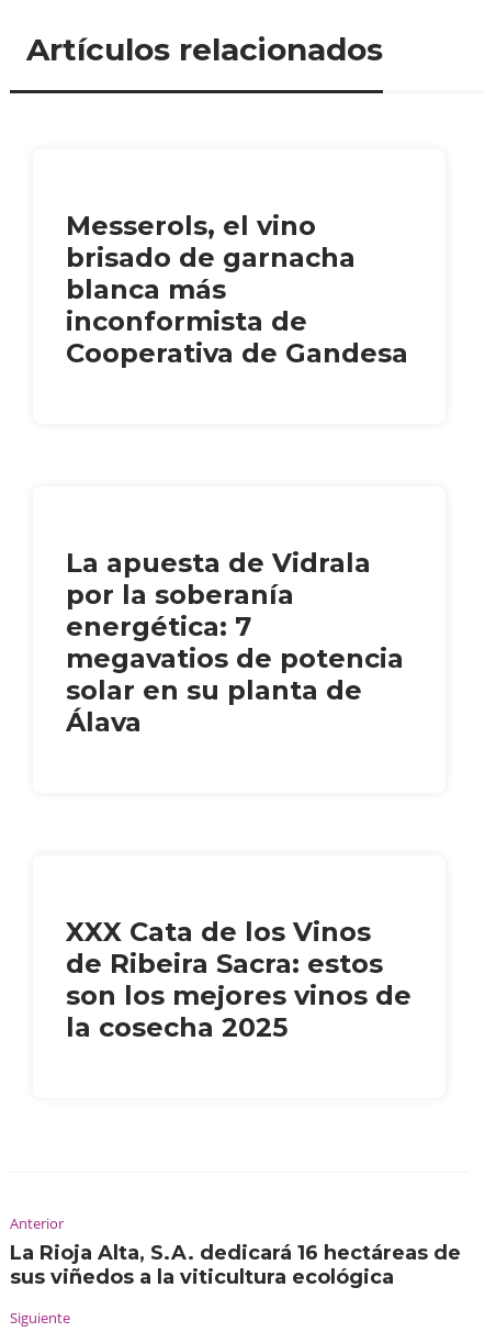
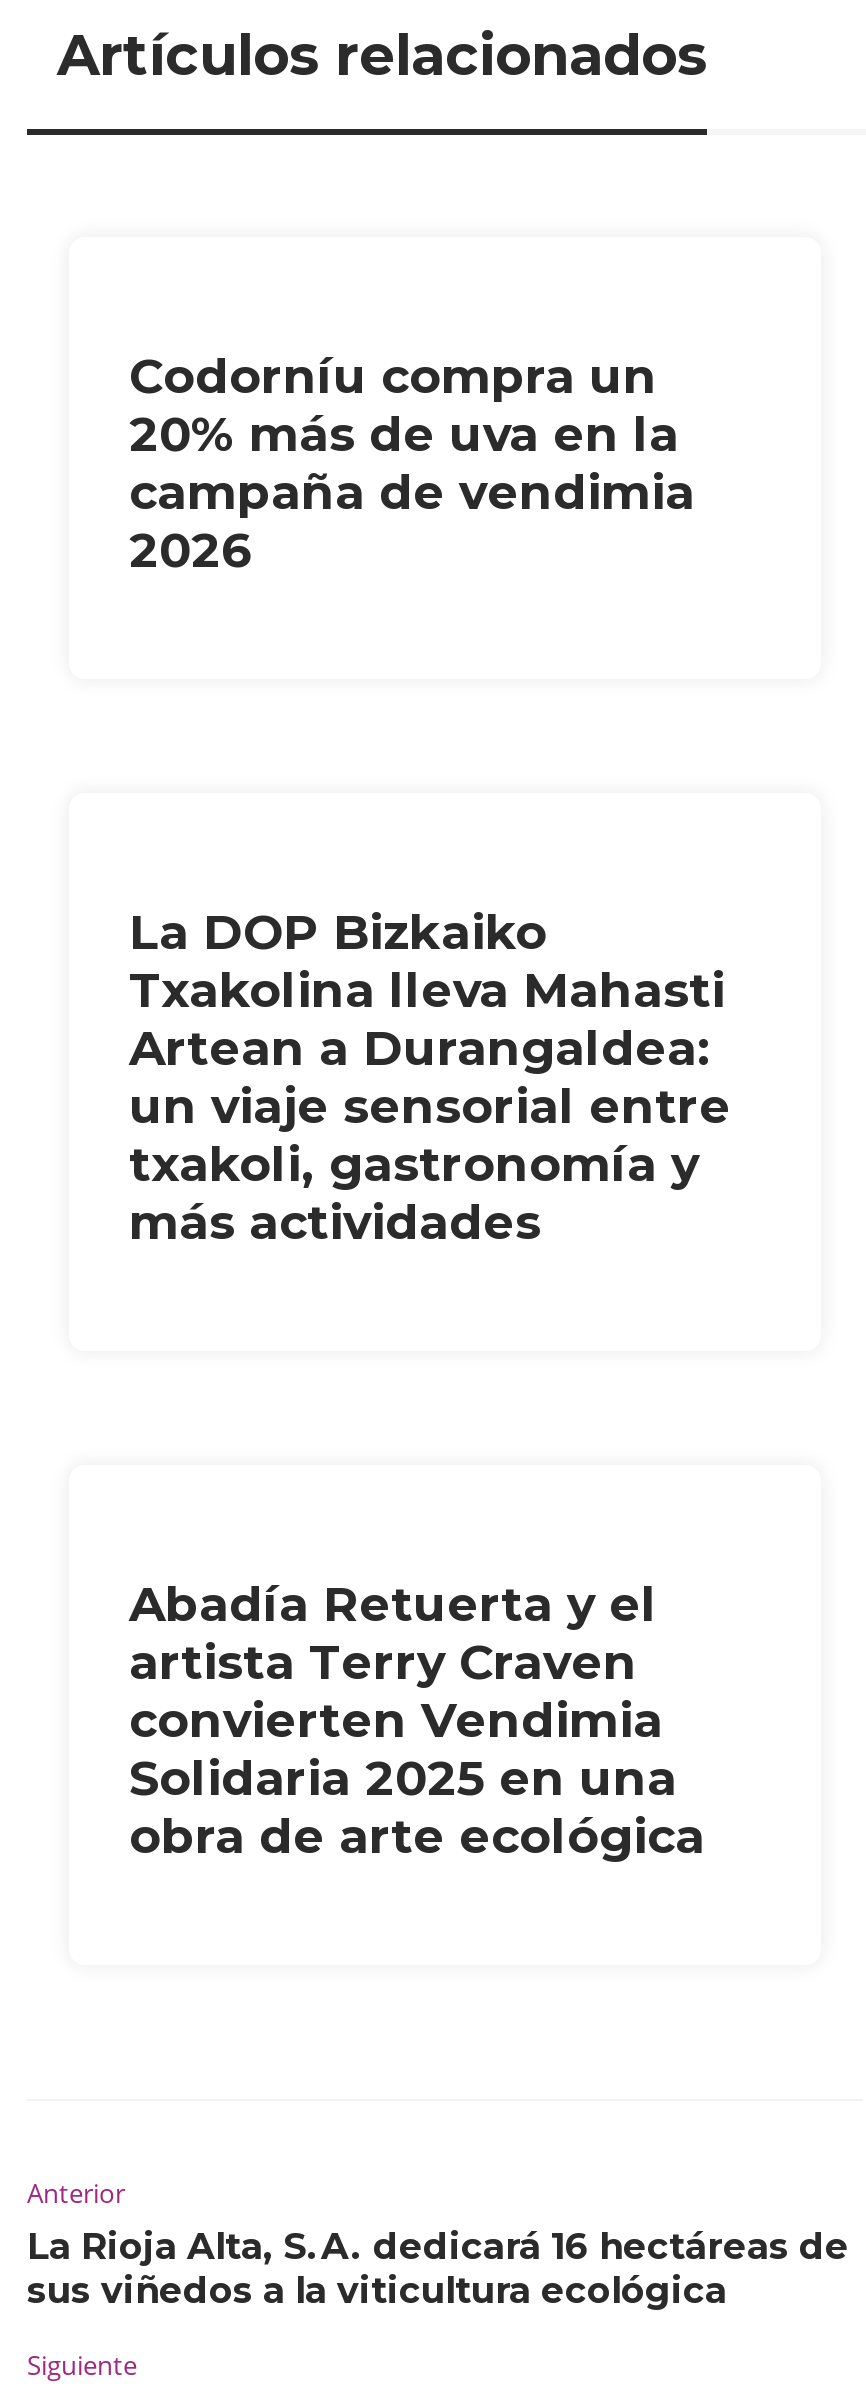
- Messerols, el vino
- brisado de garnacha
- blanca más
- inconformista de
- Cooperativa de Gandesa
+ Codorníu compra un
+ 20% más de uva en la
+ campaña de vendimia
+ 2026

- La apuesta de Vidrala
- por la soberanía
- energética: 7
- megavatios de potencia
- solar en su planta de
- Álava
+ La DOP Bizkaiko
+ Txakolina lleva Mahasti
+ Artean a Durangaldea:
+ un viaje sensorial entre
+ txakoli, gastronomía y
+ más actividades

- XXX Cata de los Vinos
- de Ribeira Sacra: estos
- son los mejores vinos de
- la cosecha 2025
+ Abadía Retuerta y el
+ artista Terry Craven
+ convierten Vendimia
+ Solidaria 2025 en una
+ obra de arte ecológica
